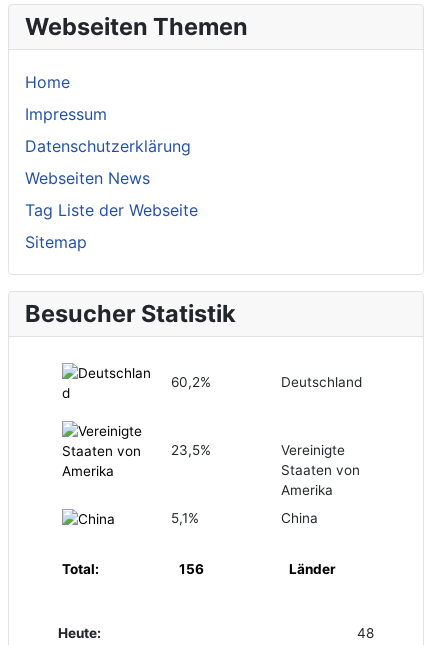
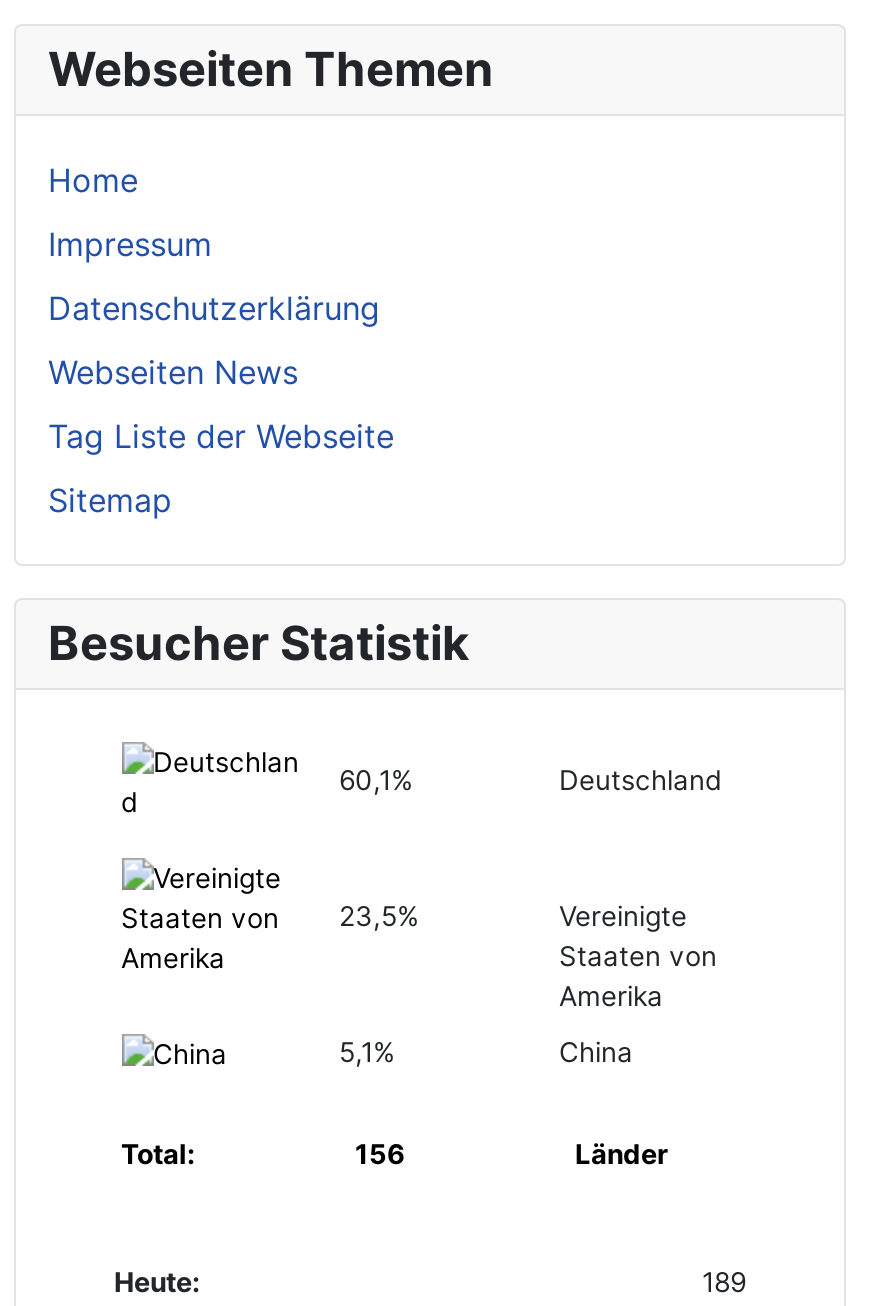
- 60,2%
+ 60,1%

- 48
+ 189
